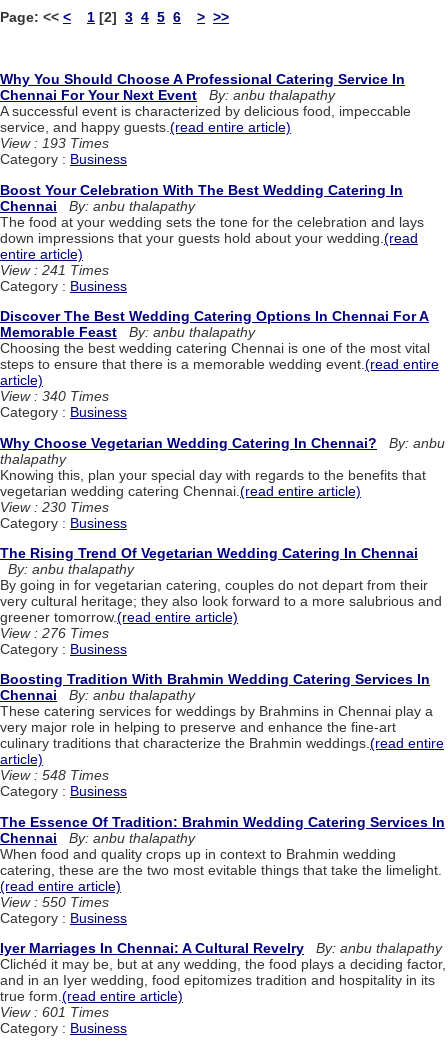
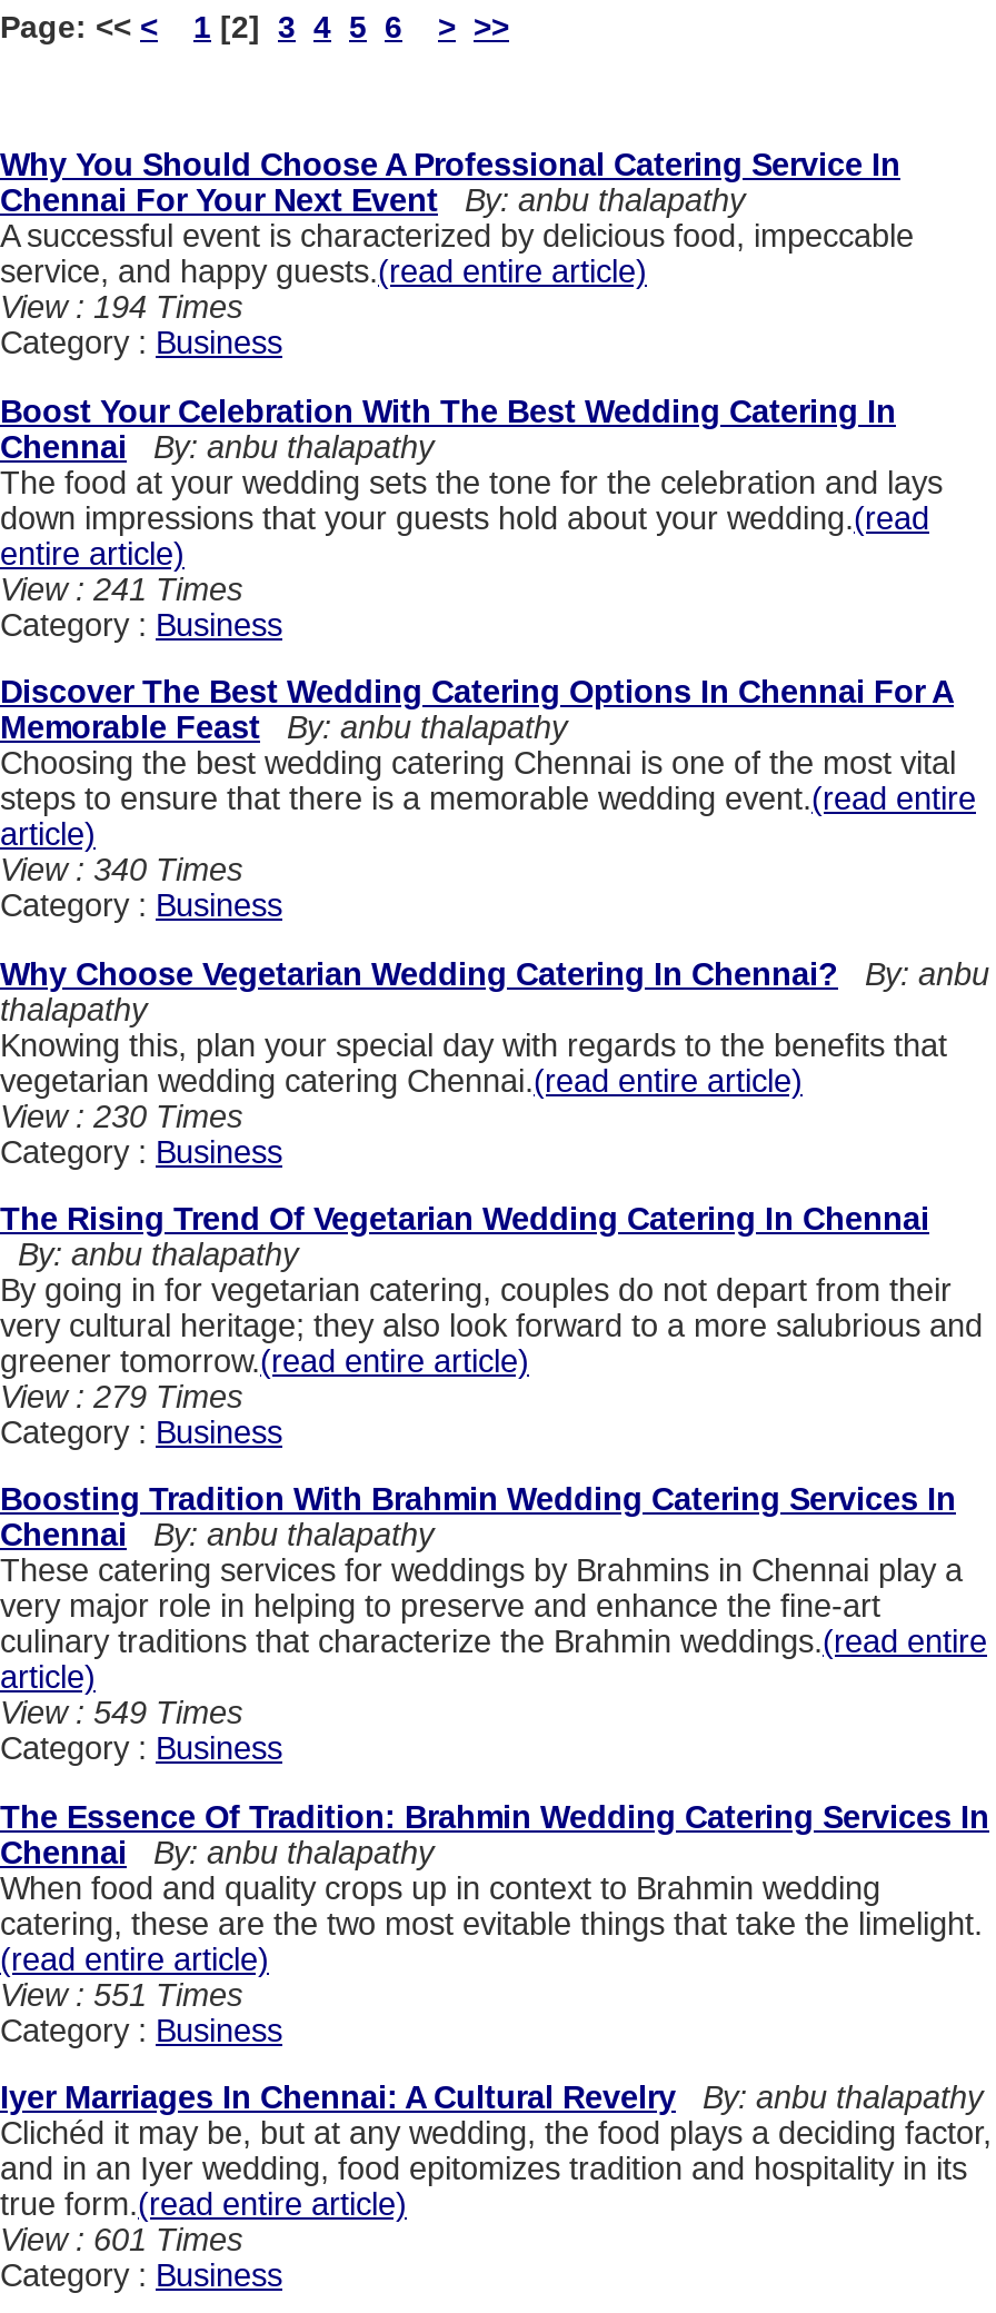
- View : 193 Times
+ View : 194 Times

- View : 276 Times
+ View : 279 Times

- View : 548 Times
+ View : 549 Times

- View : 550 Times
+ View : 551 Times
